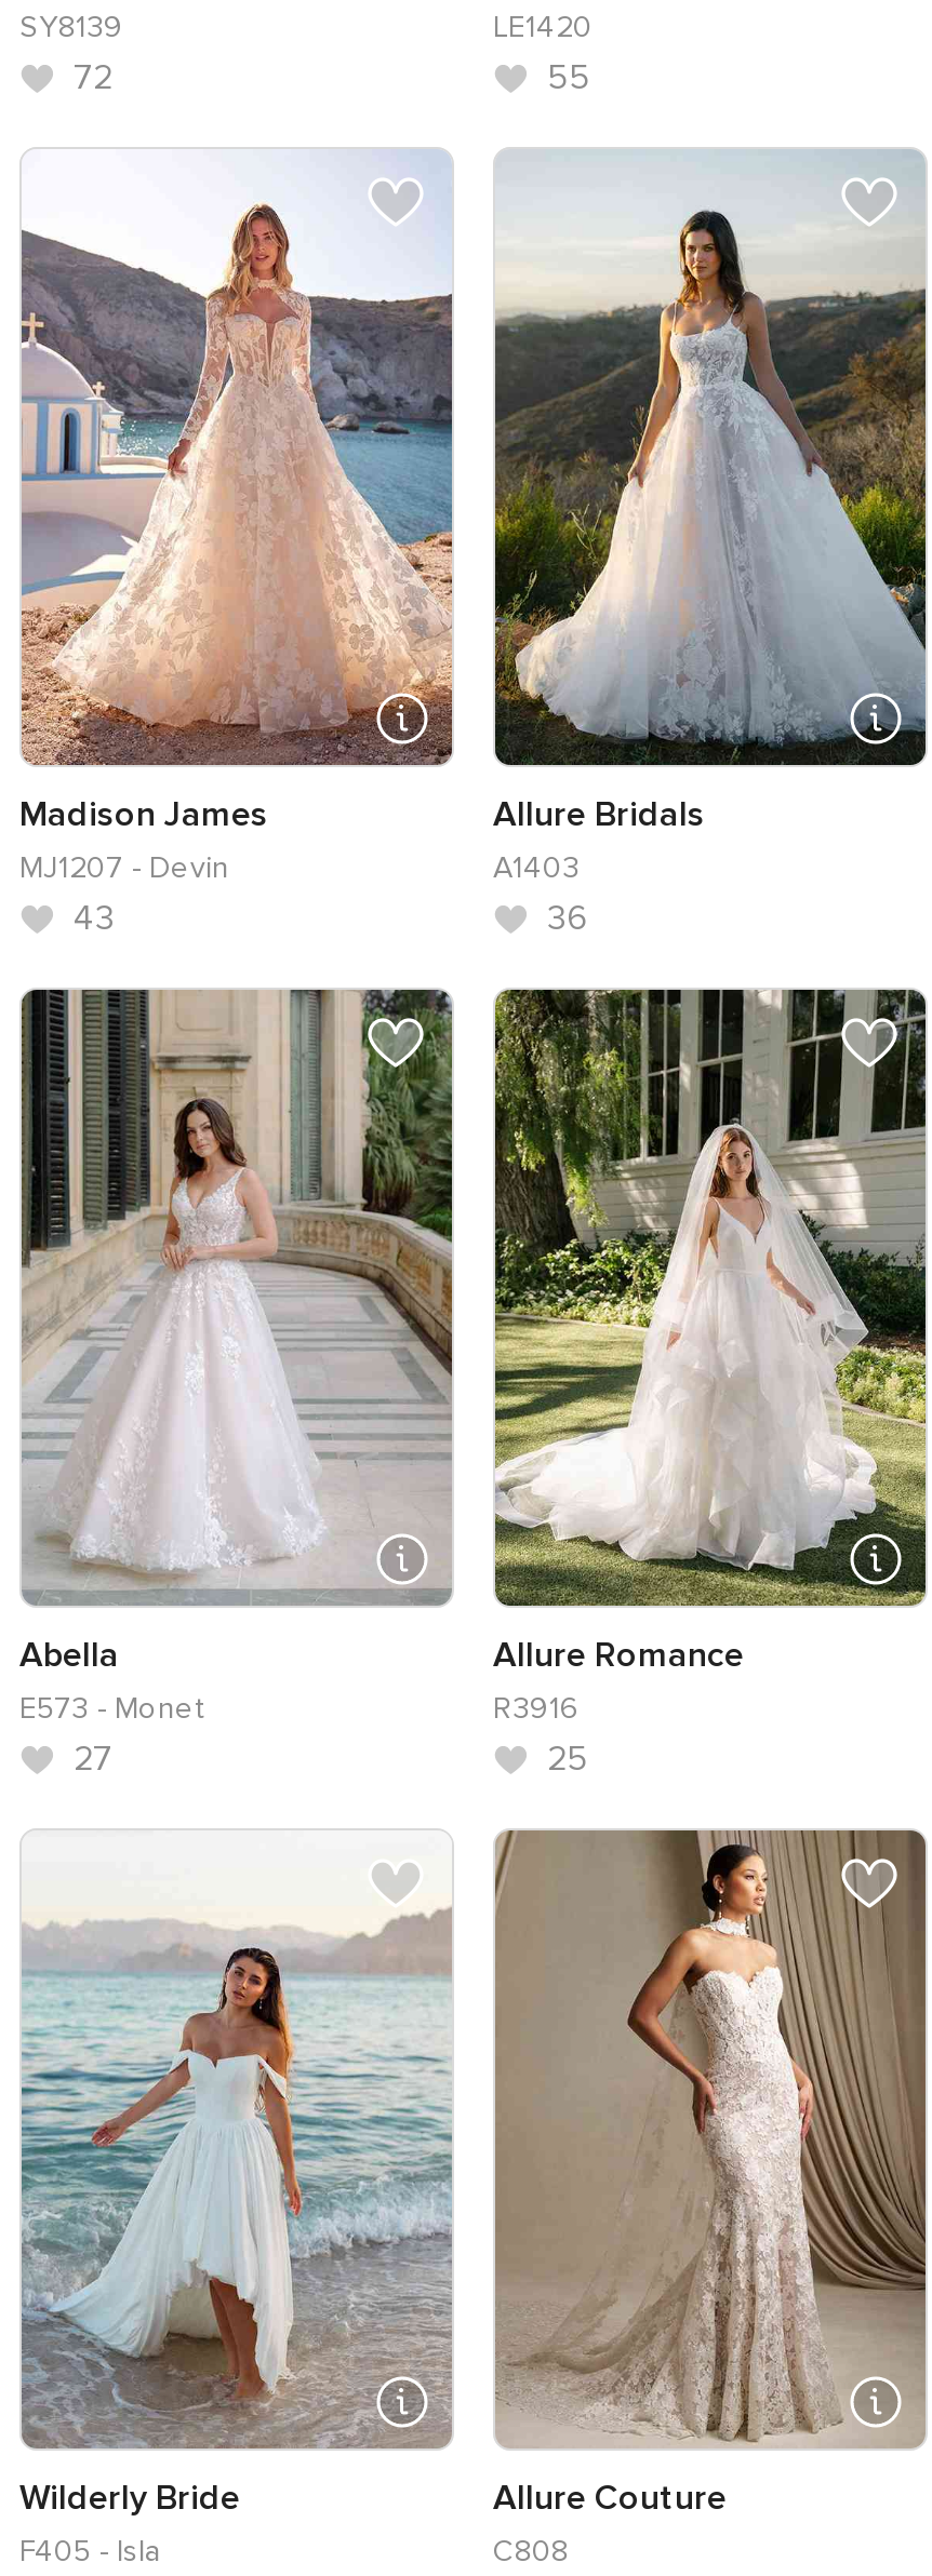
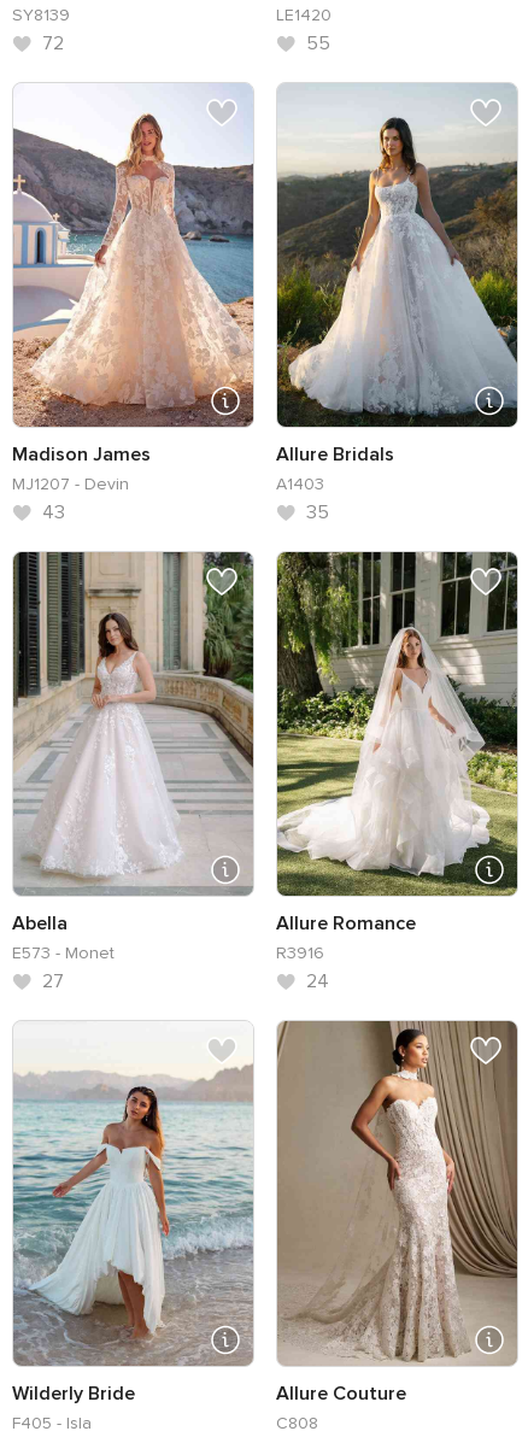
- 36
+ 35

- 25
+ 24
